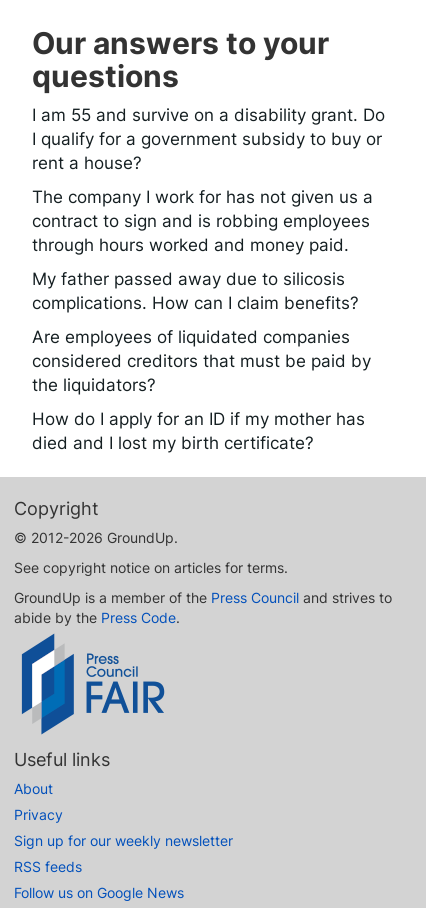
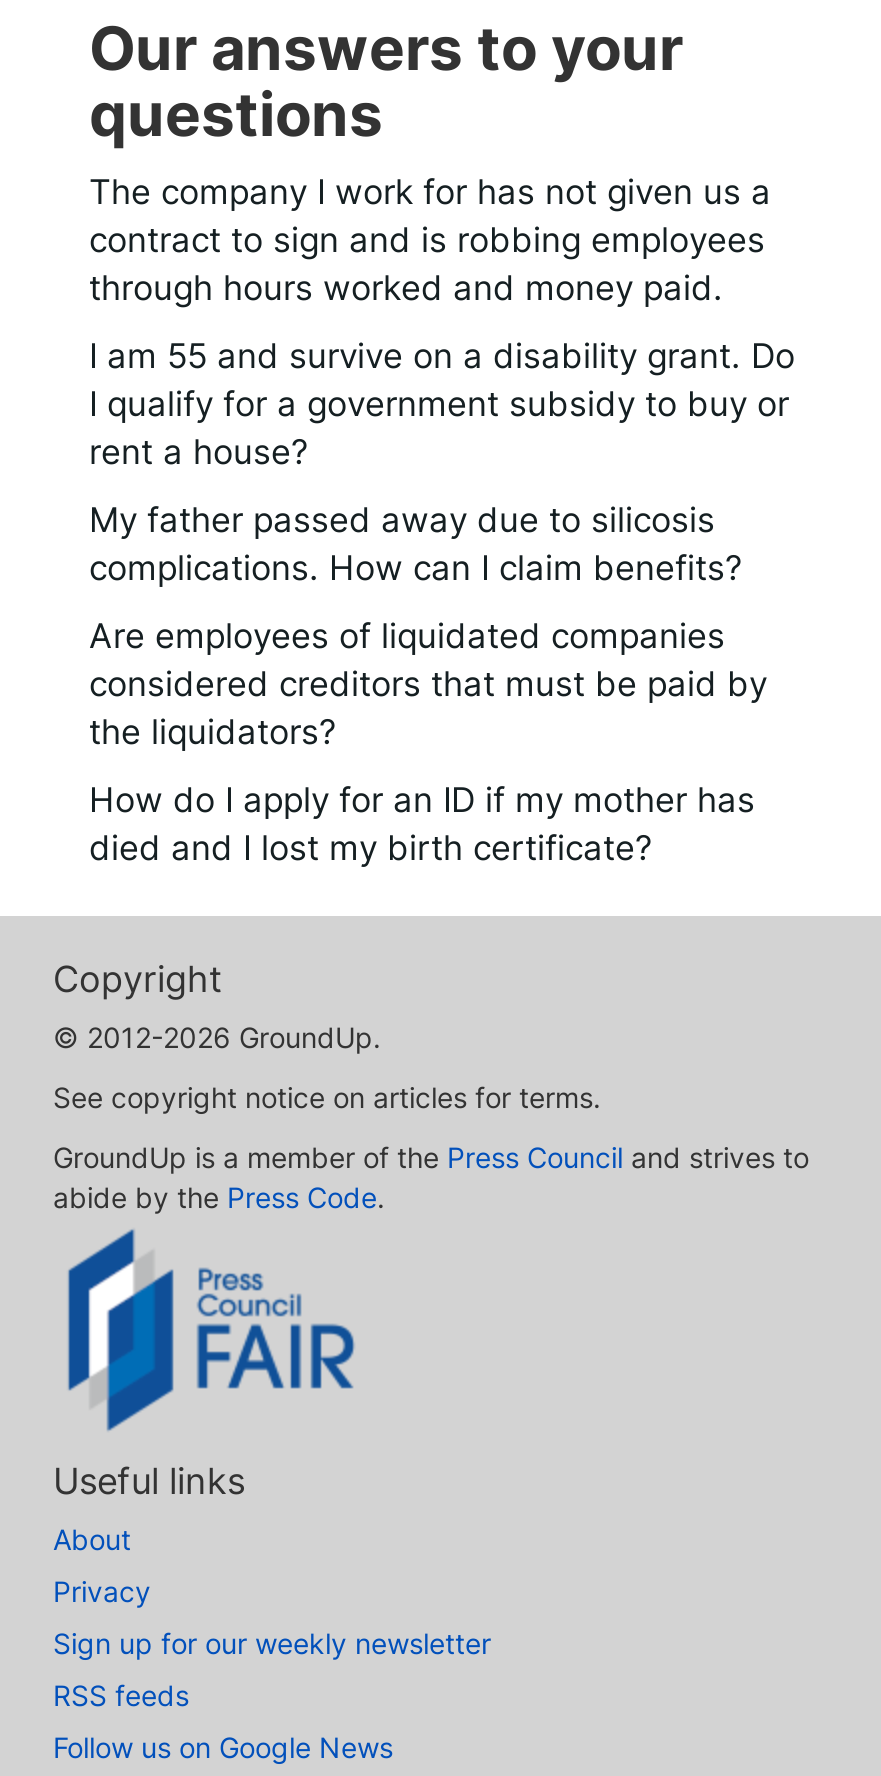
moved down: I am 55 and survive on a disability grant. Do | I qualify for a government subsidy to buy or | rent a house?

moved up: The company I work for has not given us a | contract to sign and is robbing employees | through hours worked and money paid.
